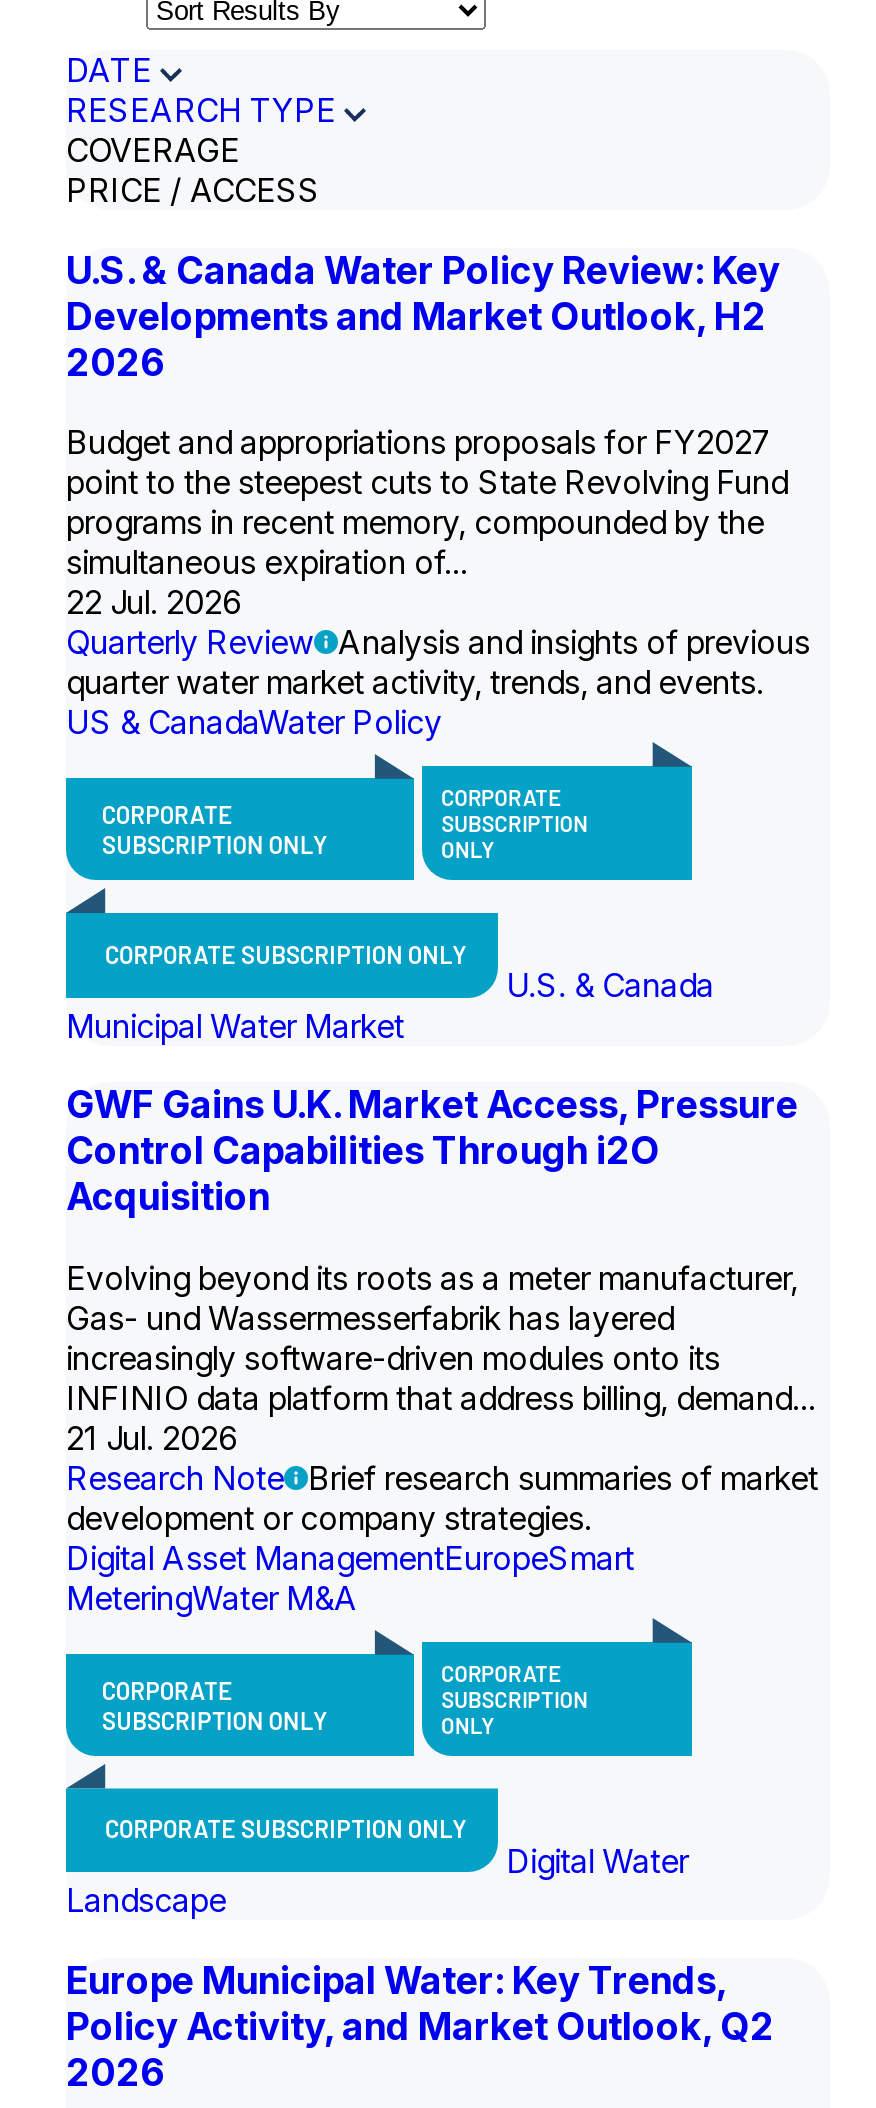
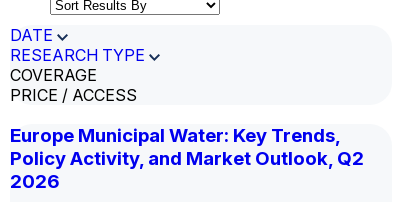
- [image]
- U.S. & Canada Water Policy Review: Key
- Developments and Market Outlook, H2
- 2026
- Budget and appropriations proposals for FY2027
- point to the steepest cuts to State Revolving Fund
- programs in recent memory, compounded by the
- simultaneous expiration of...
- 22 Jul. 2026
- Quarterly Review Analysis and insights of previous
- quarter water market activity, trends, and events.
- US & CanadaWater Policy
- CORPORATE
- SUBSCRIPTION ONLY

- CORPORATE
- SUBSCRIPTION
- ONLY

- [image]
- CORPORATE SUBSCRIPTION ONLY
- U.S. & Canada
- Municipal Water Market
- GWF Gains U.K. Market Access, Pressure
- Control Capabilities Through i2O
- Acquisition
- Evolving beyond its roots as a meter manufacturer,
- Gas- und Wassermesserfabrik has layered
- increasingly software-driven modules onto its
- INFINIO data platform that address billing, demand...
- 21 Jul. 2026
- Research Note Brief research summaries of market
- development or company strategies.
- Digital Asset ManagementEuropeSmart
- MeteringWater M&A
- CORPORATE
- SUBSCRIPTION ONLY

- CORPORATE
- SUBSCRIPTION
- ONLY

- CORPORATE SUBSCRIPTION ONLY
- Digital Water
- Landscape
